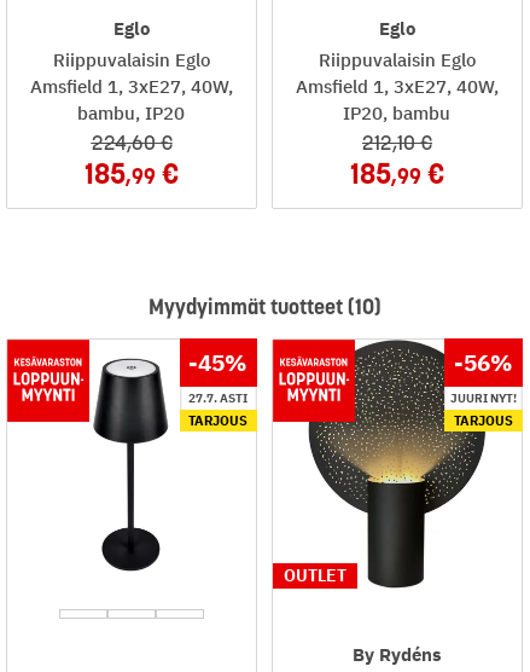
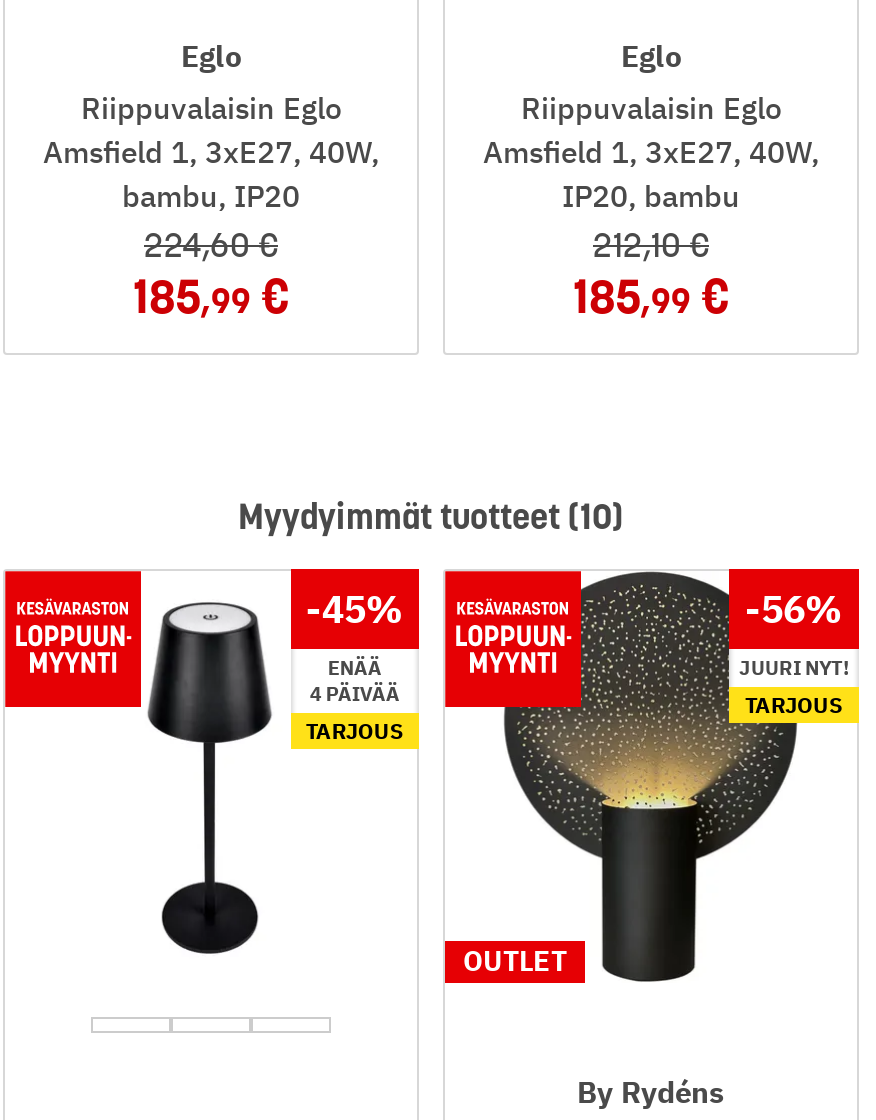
- 27.7. ASTI
+ ENÄÄ
+ 4 PÄIVÄÄ
